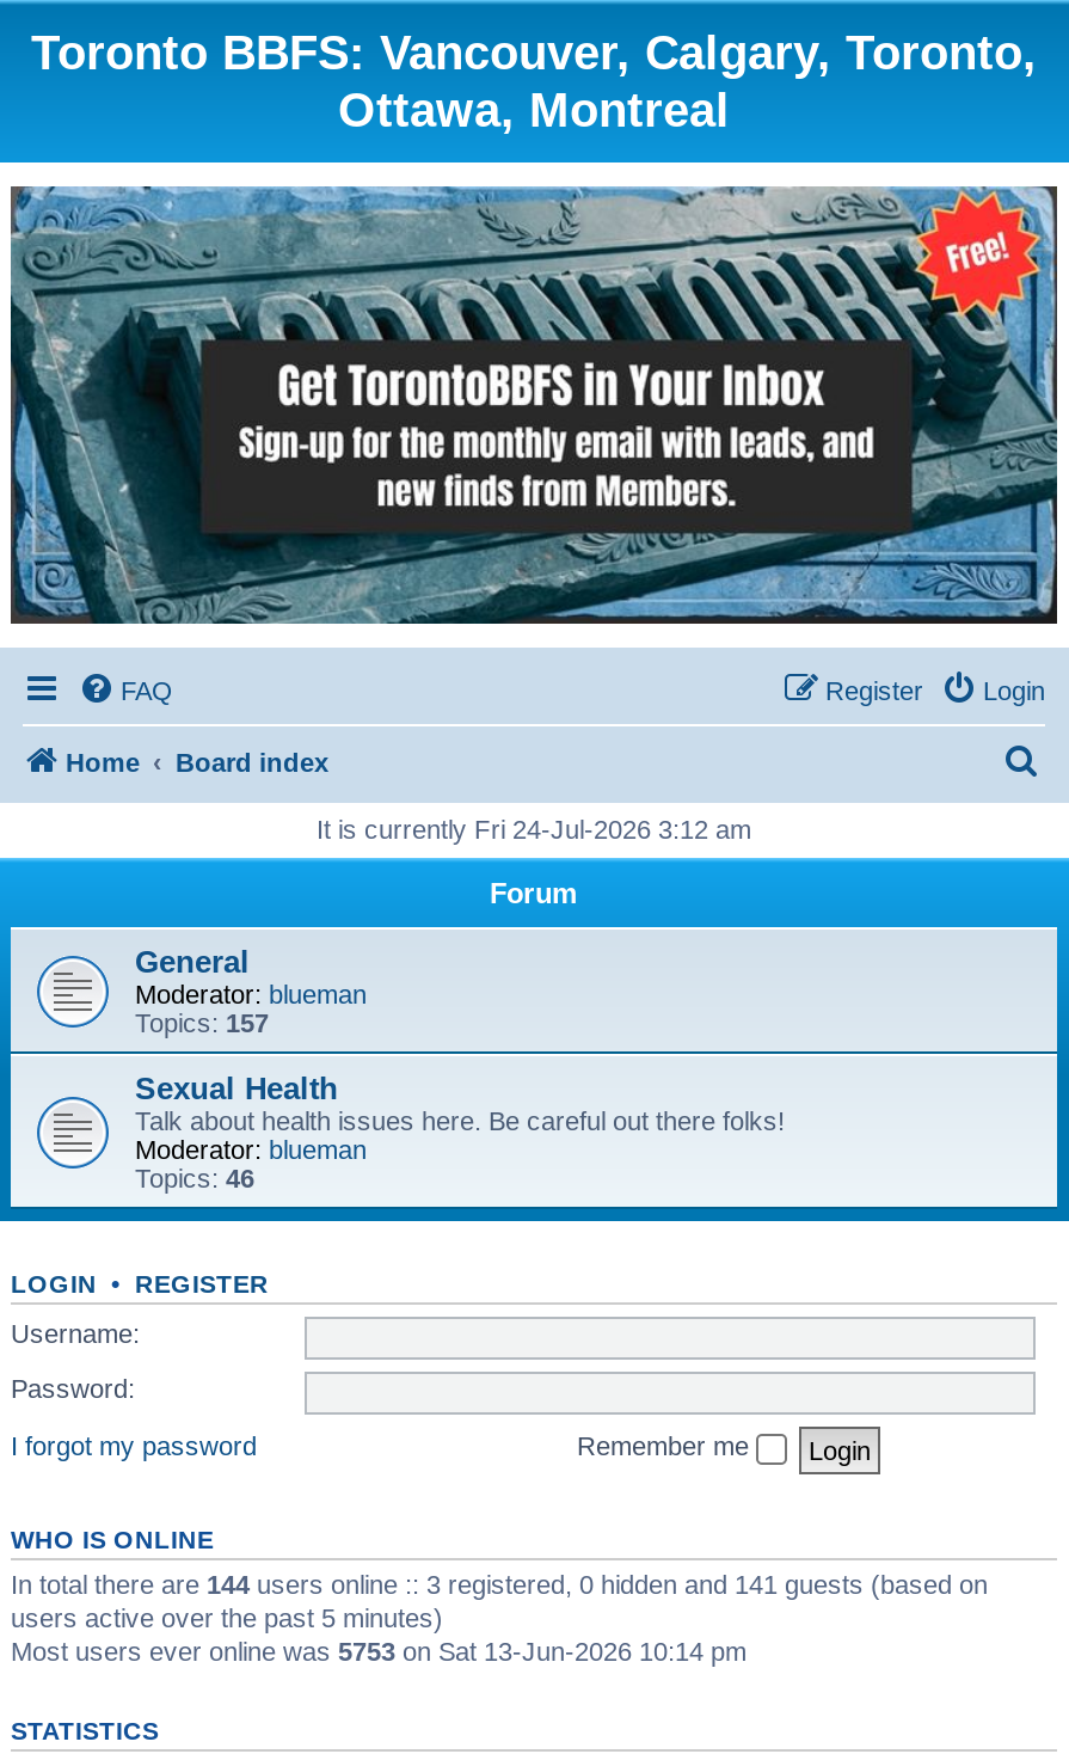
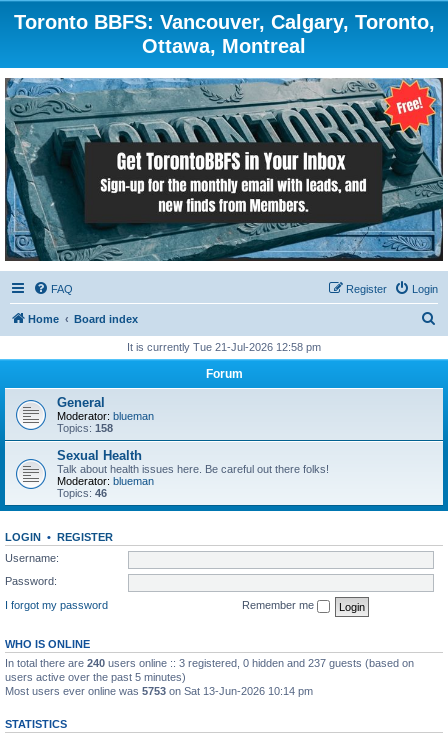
- It is currently Fri 24-Jul-2026 3:12 am
+ It is currently Tue 21-Jul-2026 12:58 pm

- Topics: 157
+ Topics: 158

- In total there are 144 users online :: 3 registered, 0 hidden and 141 guests (based on
+ In total there are 240 users online :: 3 registered, 0 hidden and 237 guests (based on
